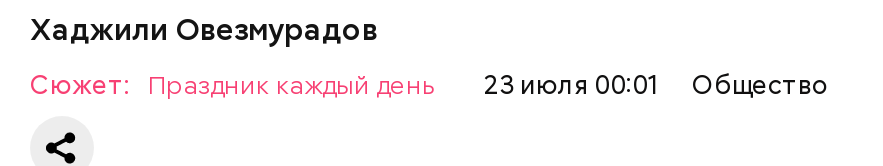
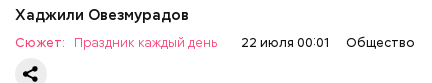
- Сюжет: Праздник каждый день 23 июля 00:01 Общество
+ Сюжет: Праздник каждый день 22 июля 00:01 Общество
